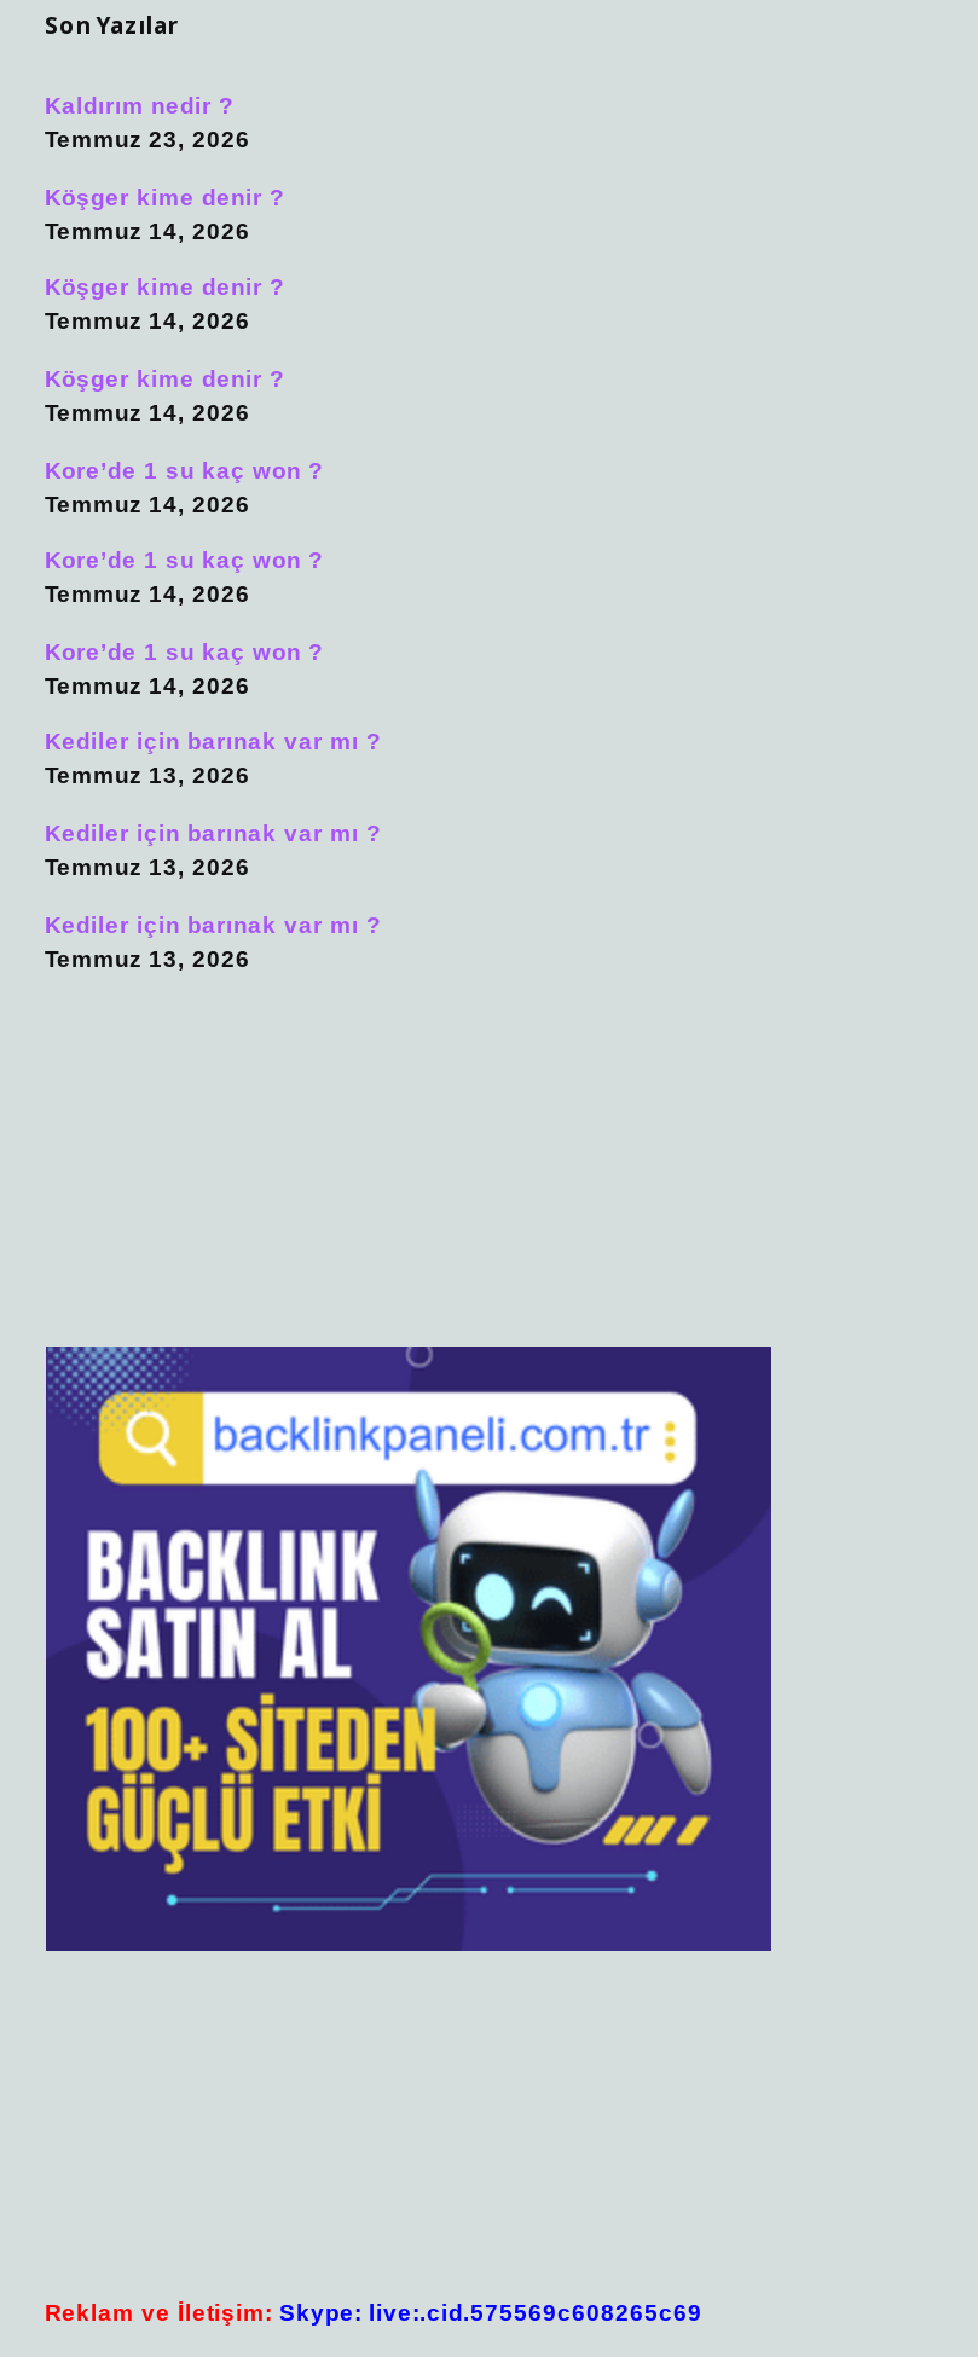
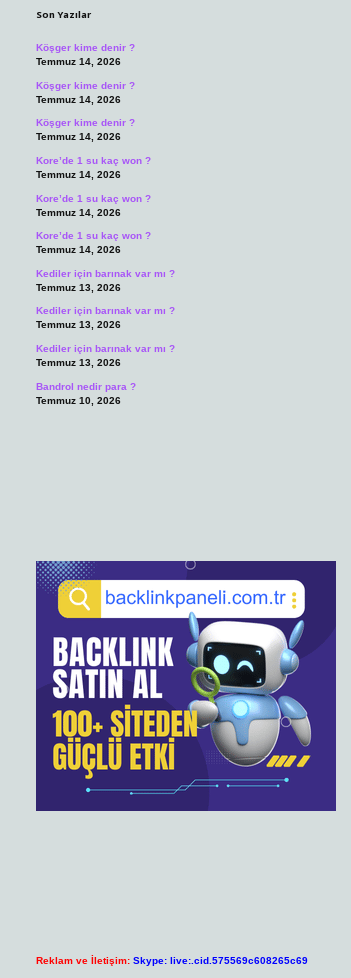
- Kaldırım nedir ?
- Temmuz 23, 2026

moved up: Köşger kime denir ? | Temmuz 14, 2026 | Köşger kime denir ? | ... | Kediler için barınak var mı ? | Temmuz 13, 2026

+ Bandrol nedir para ?
+ Temmuz 10, 2026
